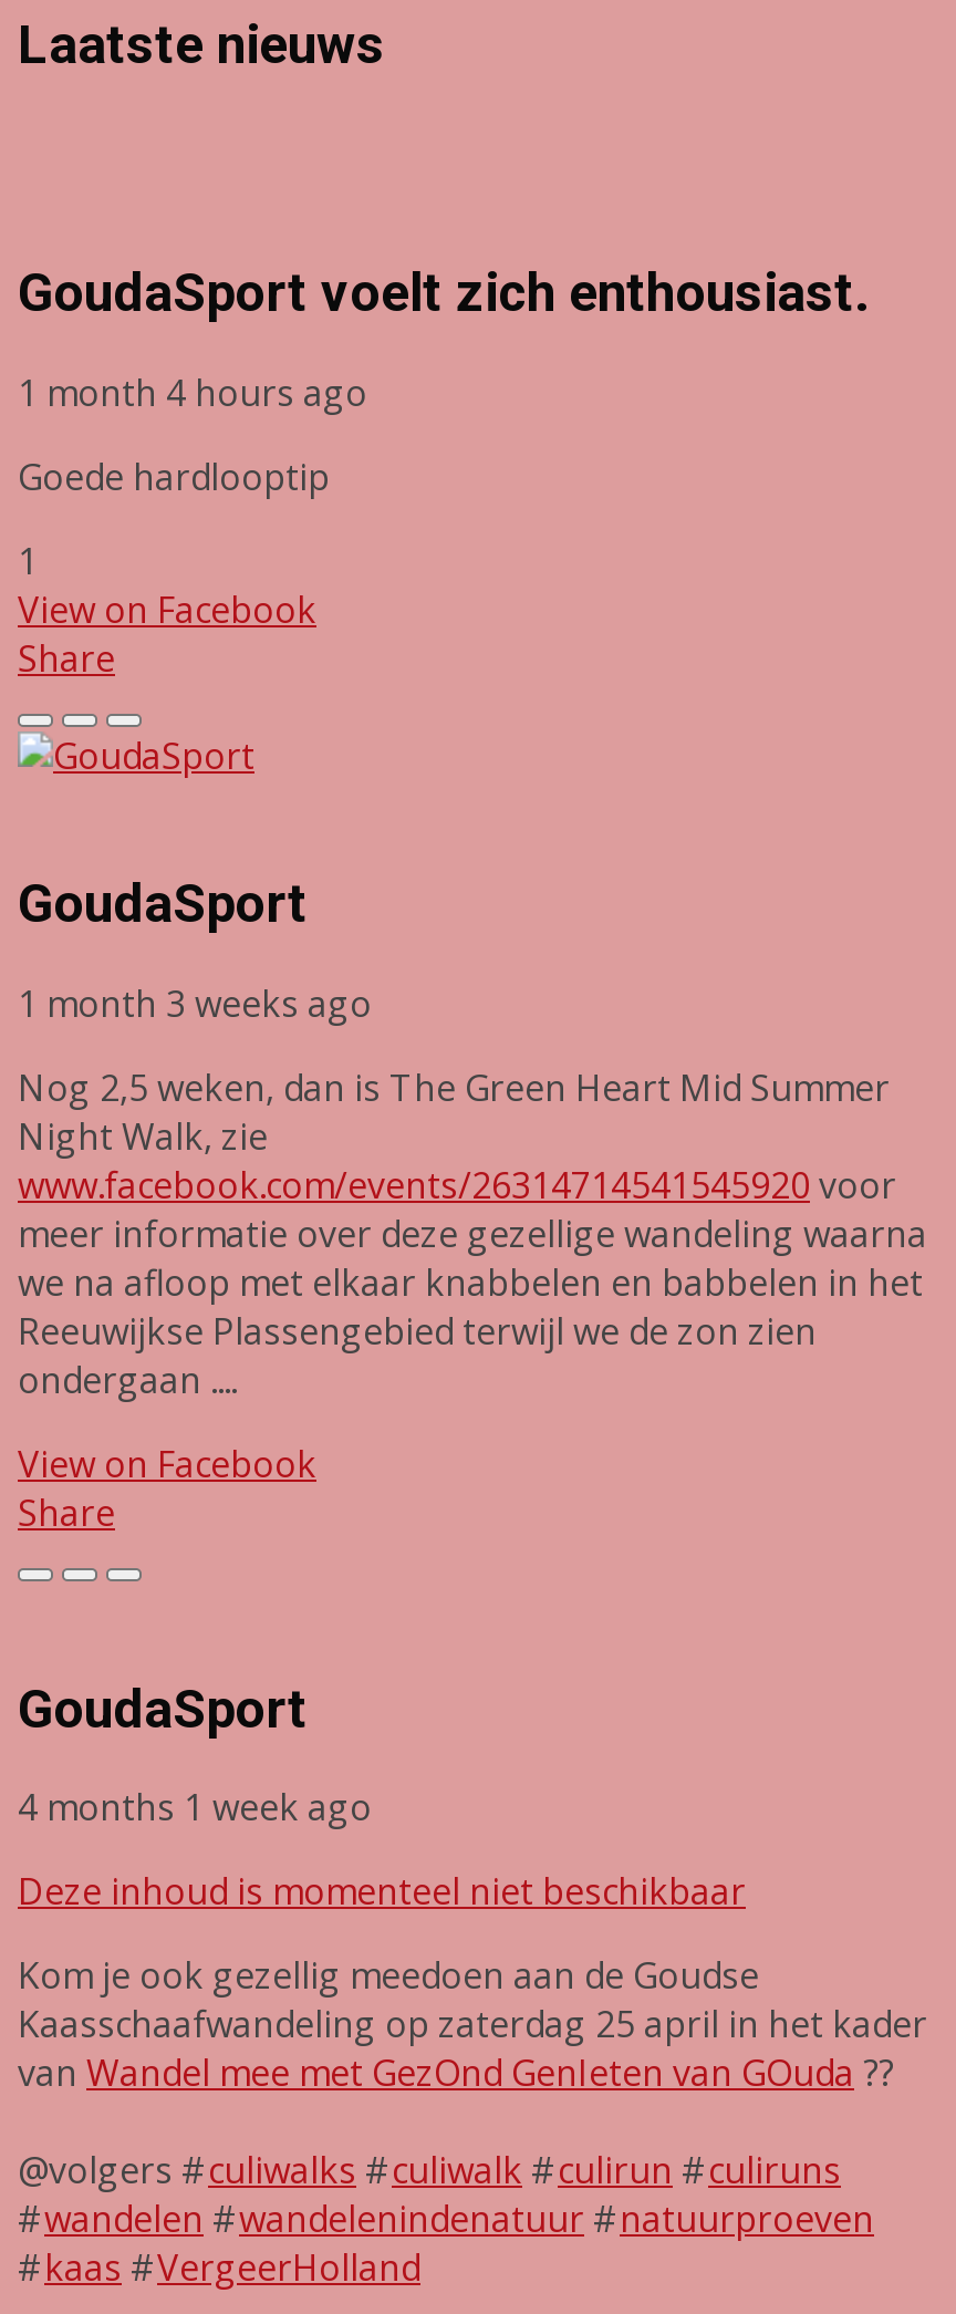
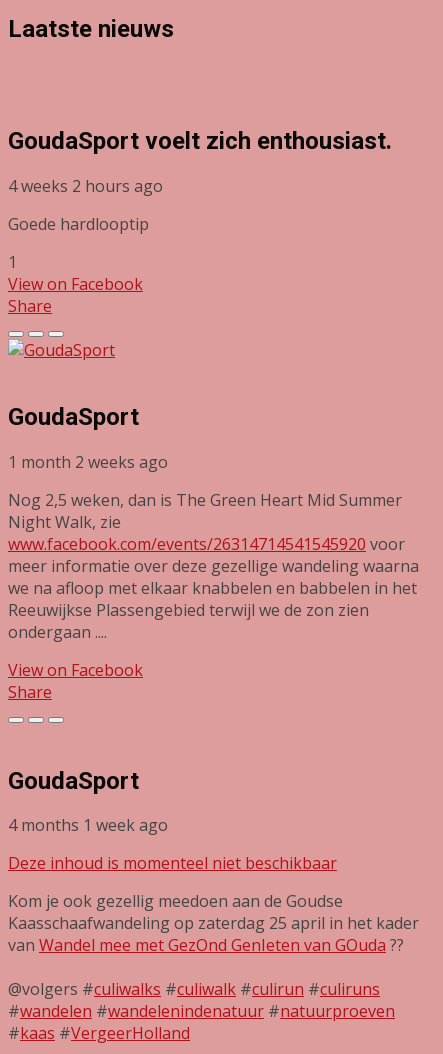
- 1 month 4 hours ago
+ 4 weeks 2 hours ago

- 1 month 3 weeks ago
+ 1 month 2 weeks ago
